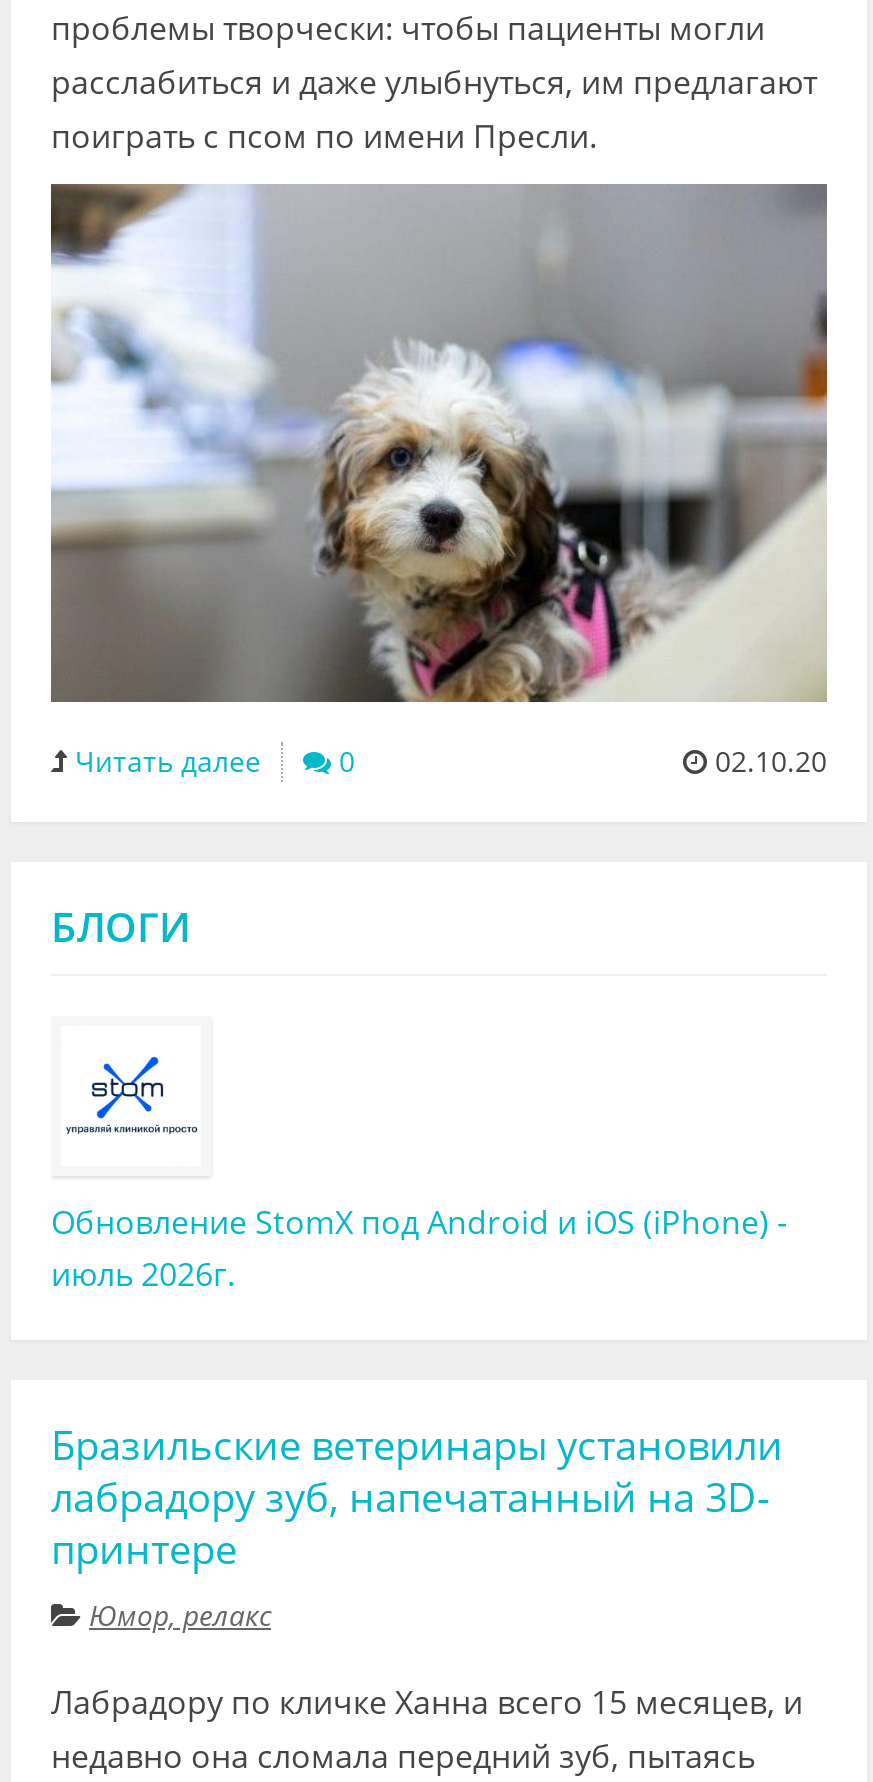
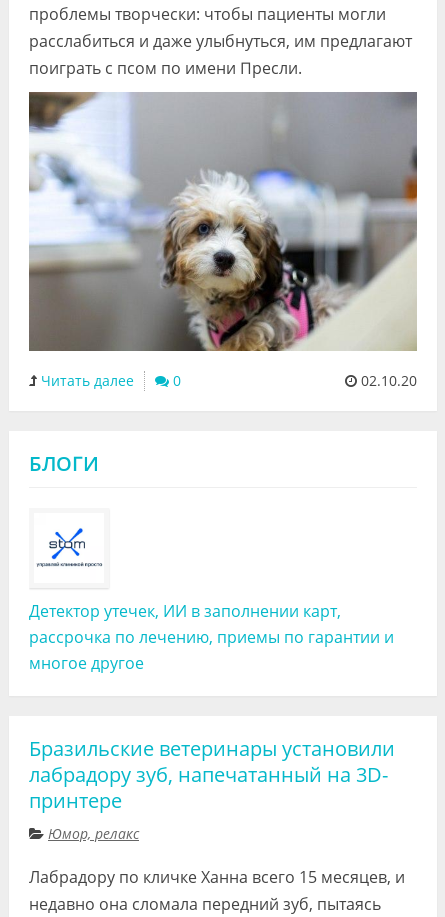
- Обновление StomX под Android и iOS (iPhone) -
- июль 2026г.
+ Детектор утечек, ИИ в заполнении карт,
+ рассрочка по лечению, приемы по гарантии и
+ многое другое
